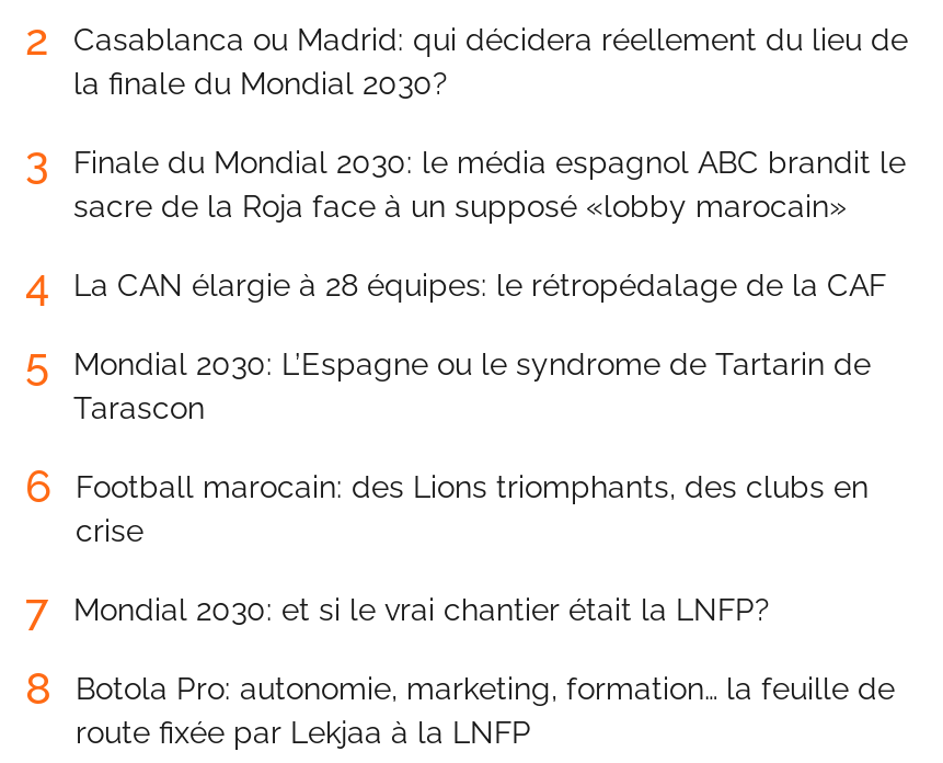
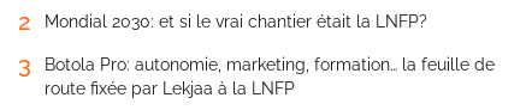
- Casablanca ou Madrid: qui décidera réellement du lieu de
- la finale du Mondial 2030?
- 3
- Finale du Mondial 2030: le média espagnol ABC brandit le
- sacre de la Roja face à un supposé «lobby marocain»
- 4
- La CAN élargie à 28 équipes: le rétropédalage de la CAF
- 5
- Mondial 2030: L’Espagne ou le syndrome de Tartarin de
- Tarascon
- 6
- Football marocain: des Lions triomphants, des clubs en
- crise
- 7

- 8 Botola Pro: autonomie, marketing, formation… la feuille de
+ 3 Botola Pro: autonomie, marketing, formation… la feuille de
